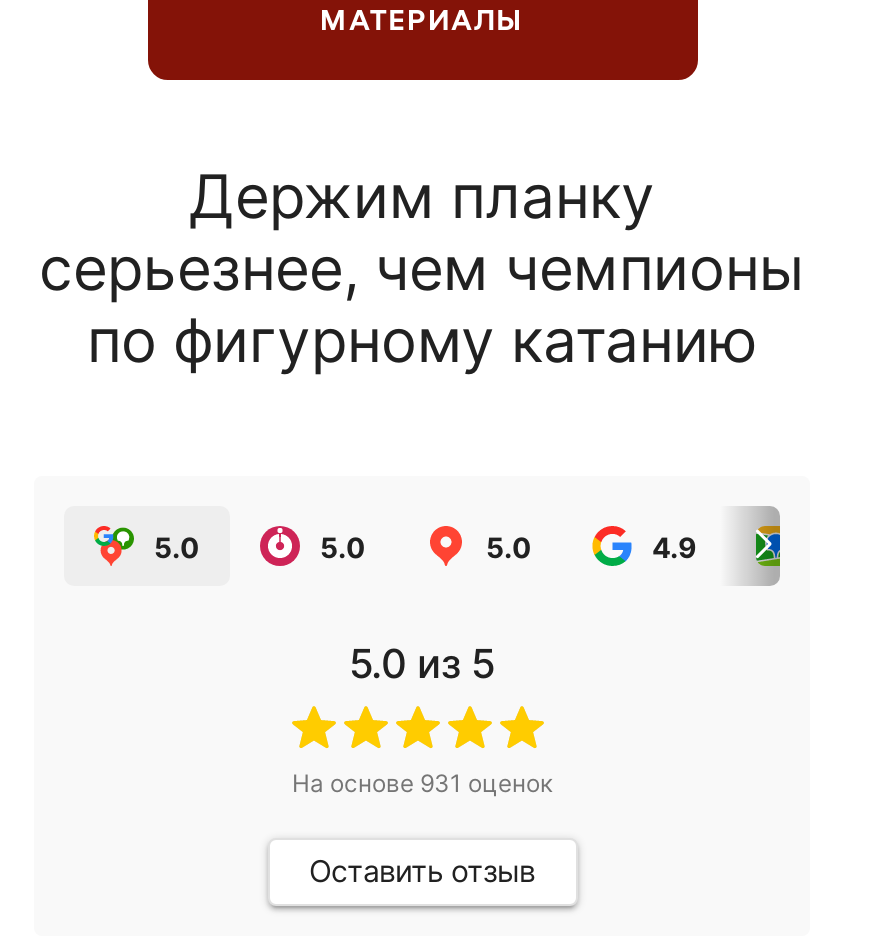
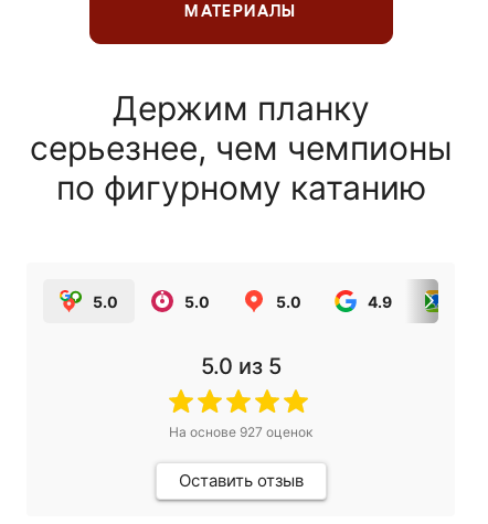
- На основе 931 оценок
+ На основе 927 оценок
